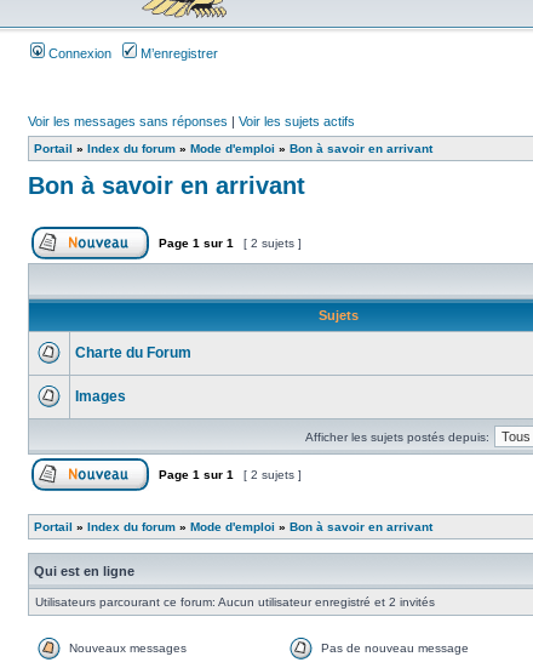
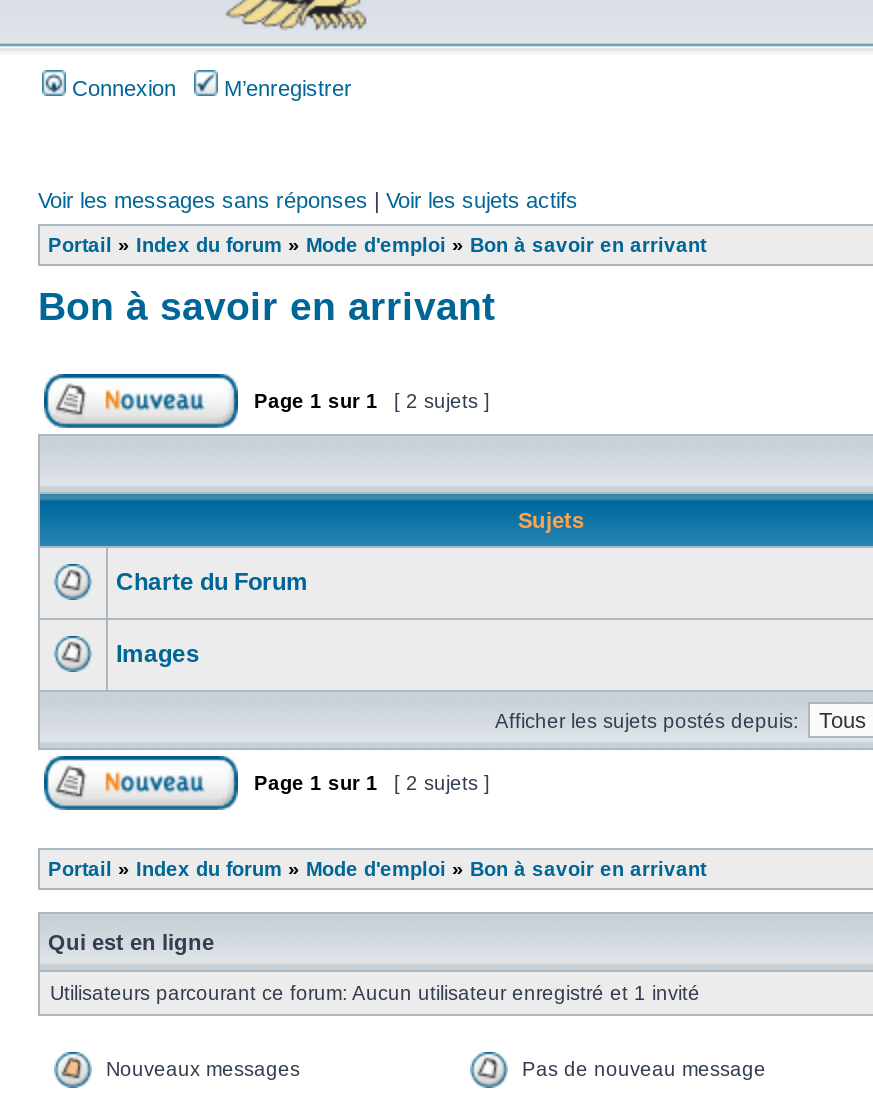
- Utilisateurs parcourant ce forum: Aucun utilisateur enregistré et 2 invités
+ Utilisateurs parcourant ce forum: Aucun utilisateur enregistré et 1 invité
